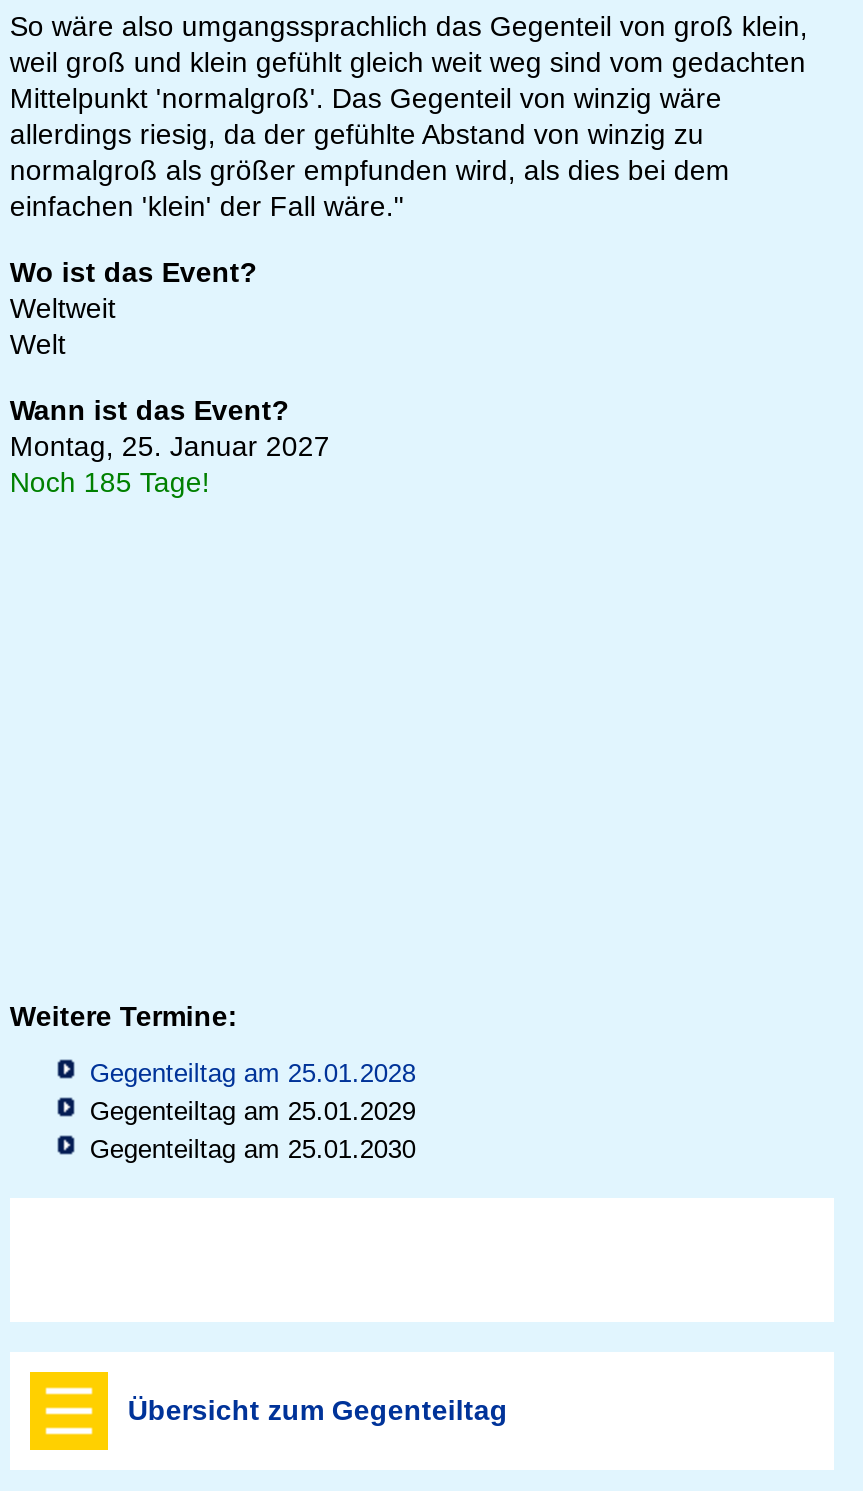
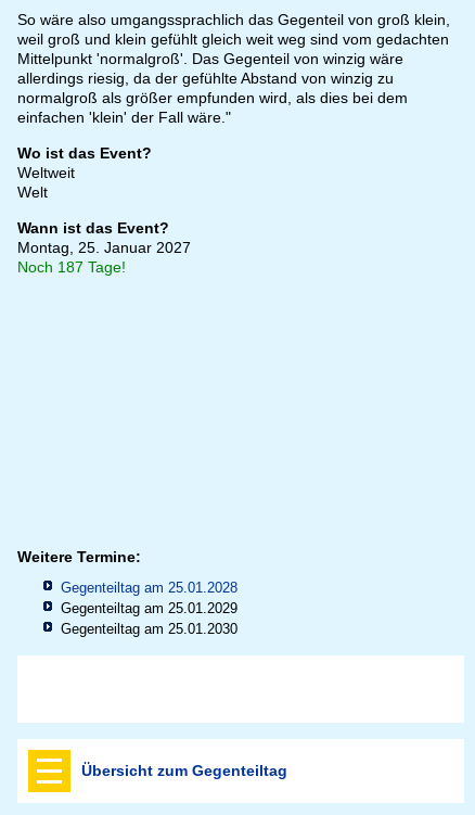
- Noch 185 Tage!
+ Noch 187 Tage!
